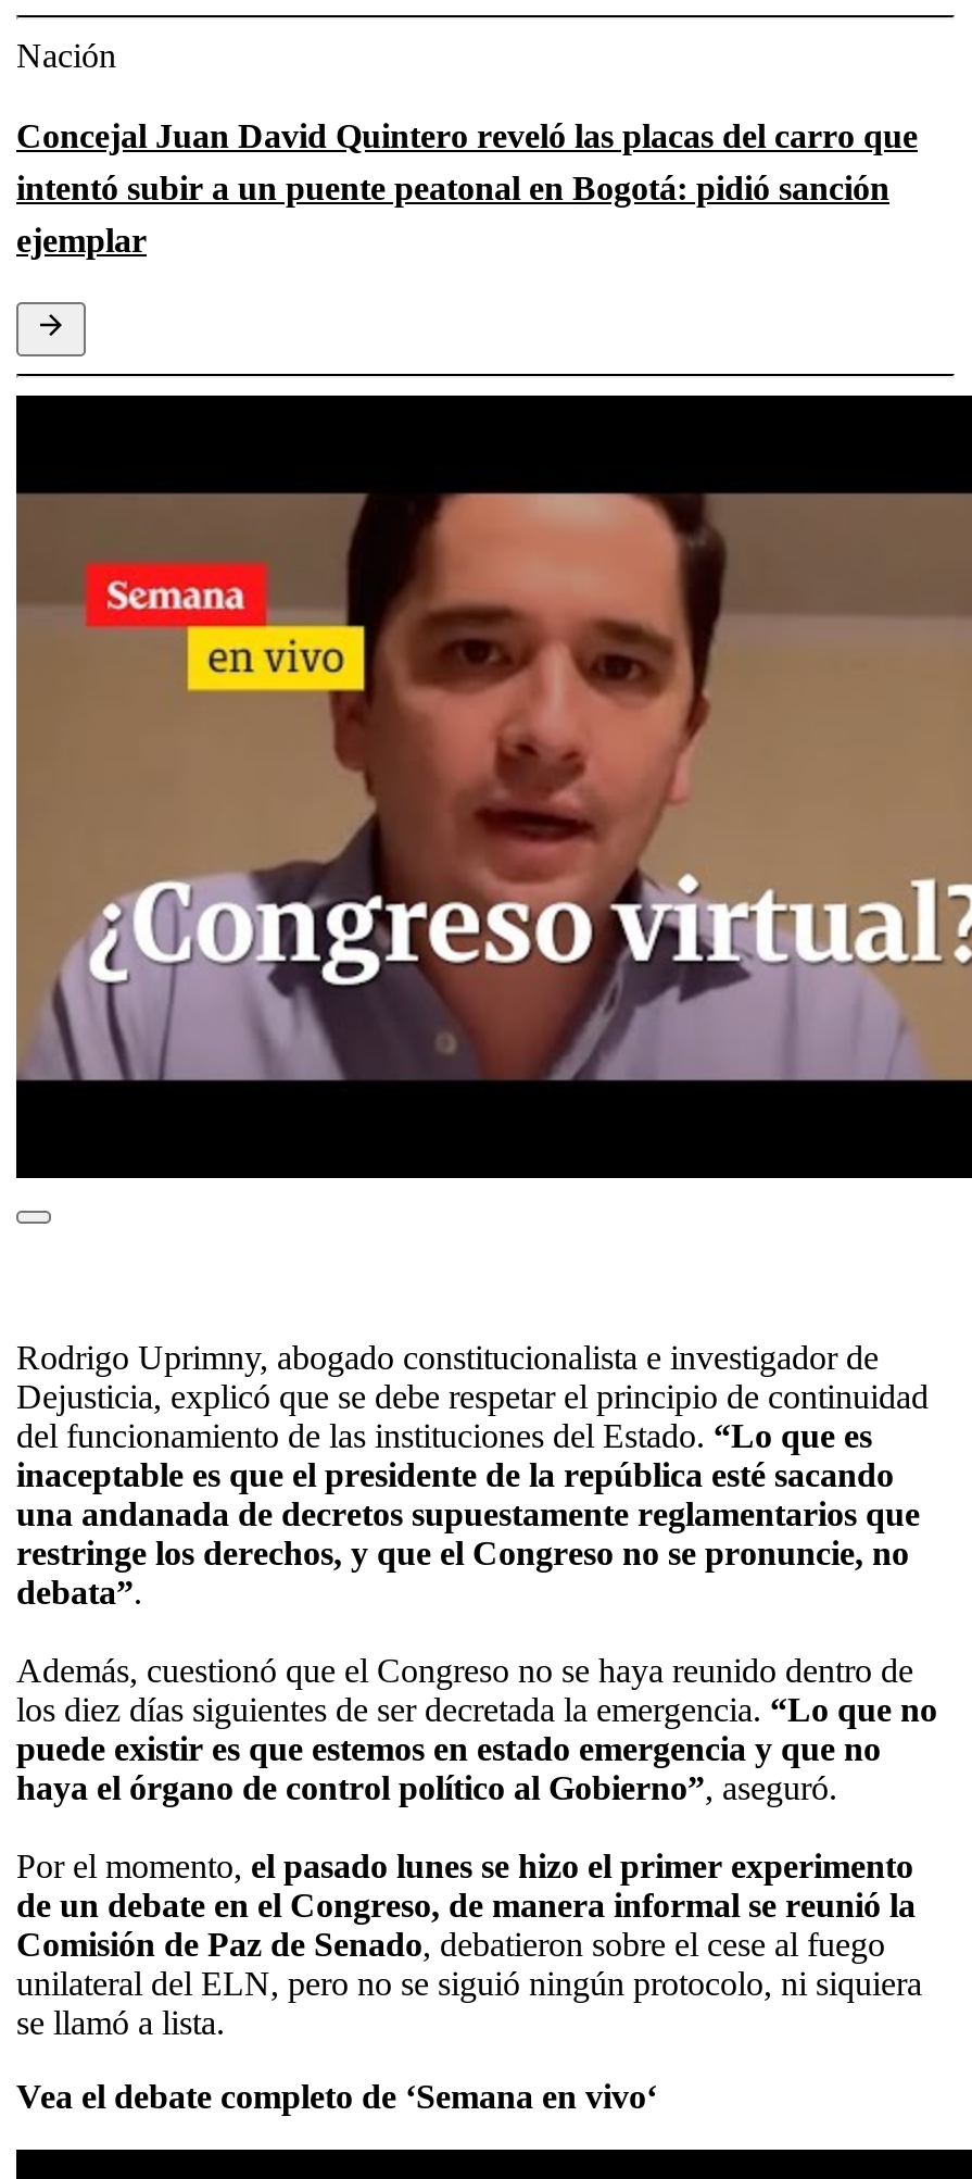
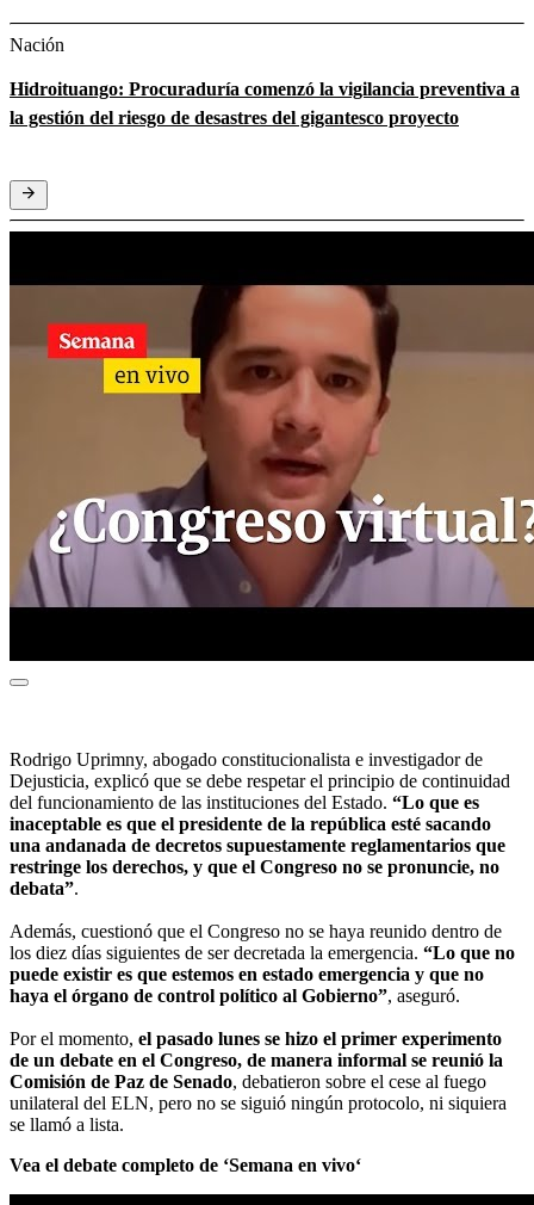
- Concejal Juan David Quintero reveló las placas del carro que
- intentó subir a un puente peatonal en Bogotá: pidió sanción
- ejemplar
+ Hidroituango: Procuraduría comenzó la vigilancia preventiva a
+ la gestión del riesgo de desastres del gigantesco proyecto
